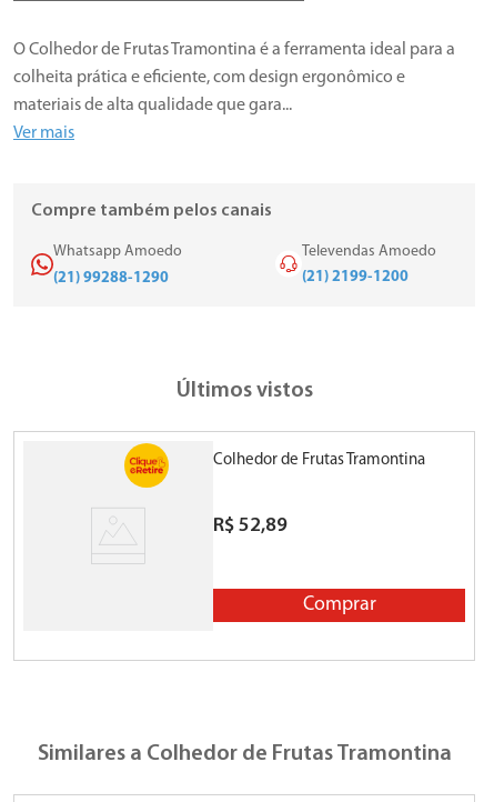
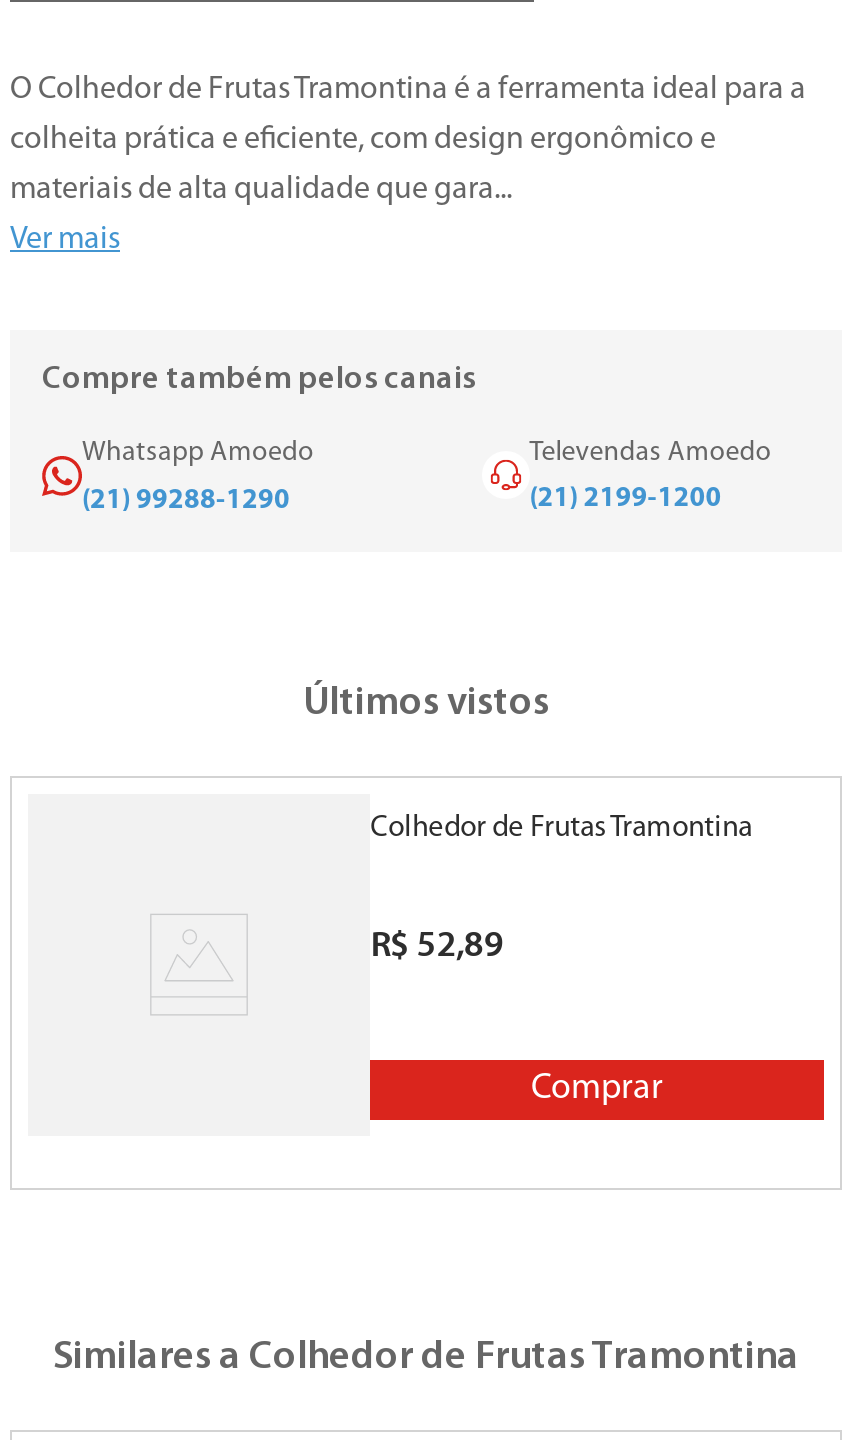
- [image]
